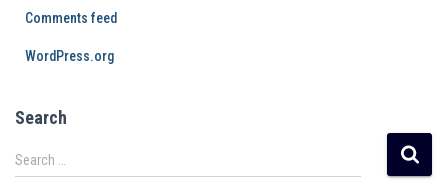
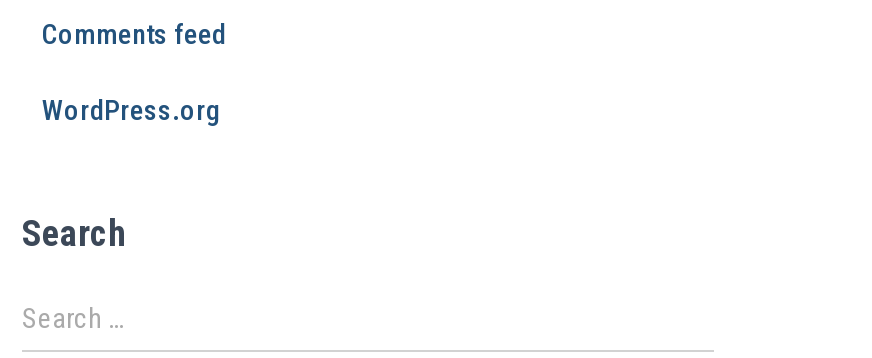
- [image]
